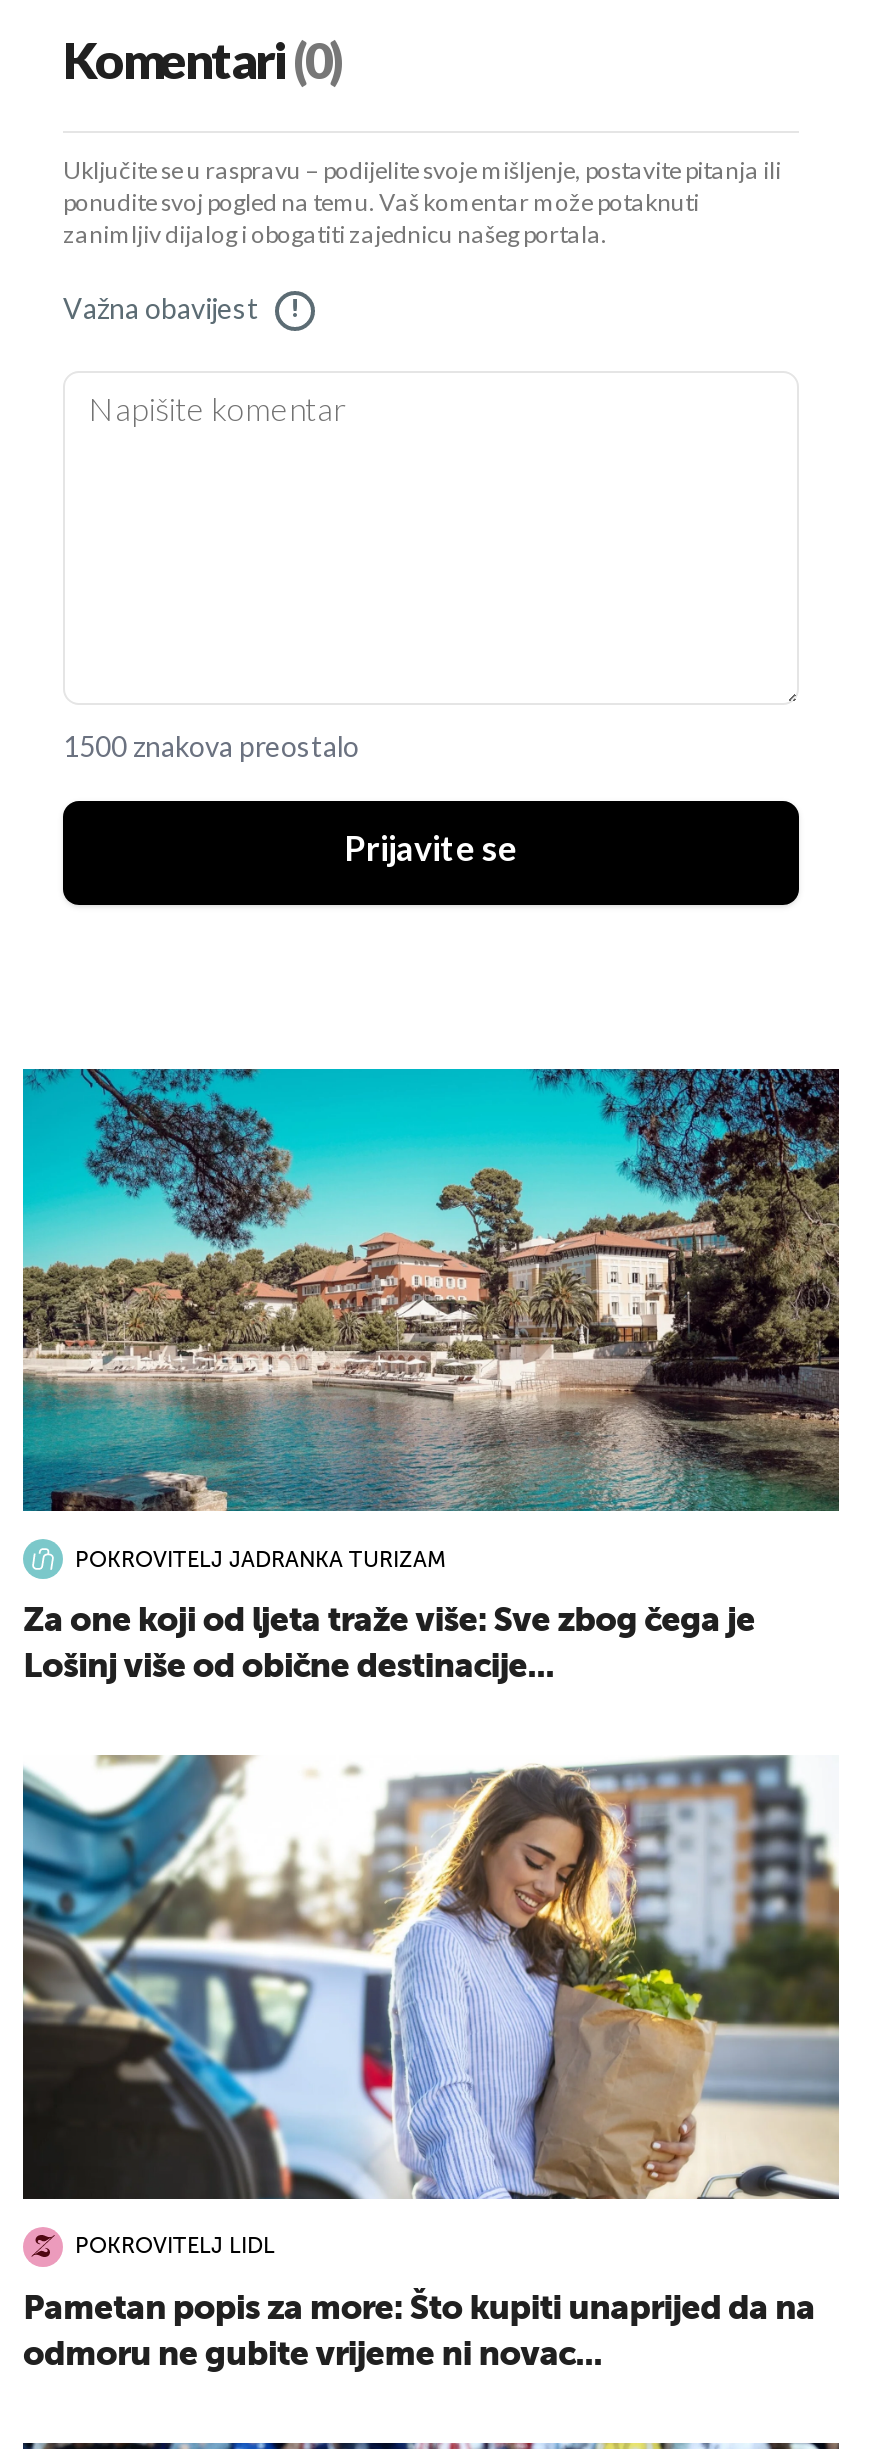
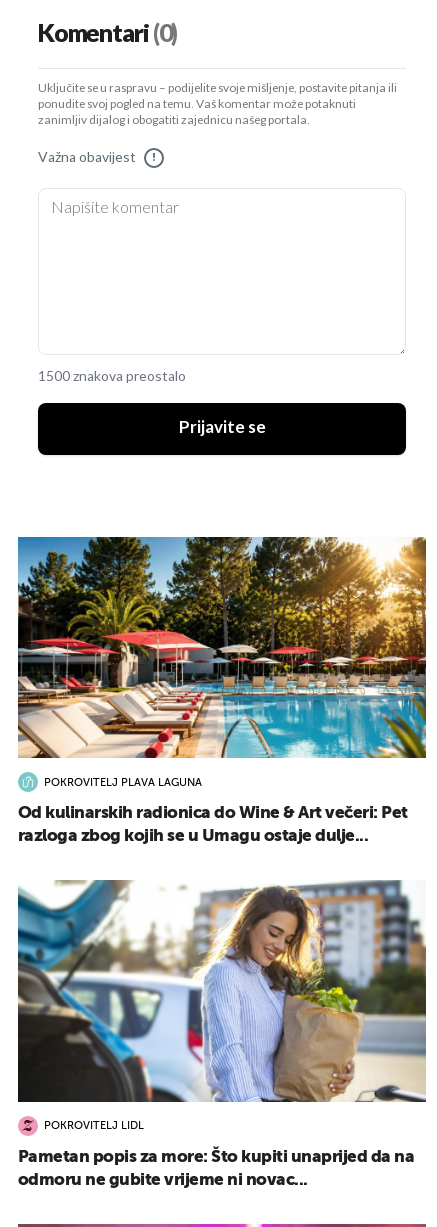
- [image]
- POKROVITELJ JADRANKA TURIZAM
+ [image]
+ POKROVITELJ PLAVA LAGUNA

- Za one koji od ljeta traže više: Sve zbog čega je
- Lošinj više od obične destinacije...
+ Od kulinarskih radionica do Wine & Art večeri: Pet
+ razloga zbog kojih se u Umagu ostaje dulje...
